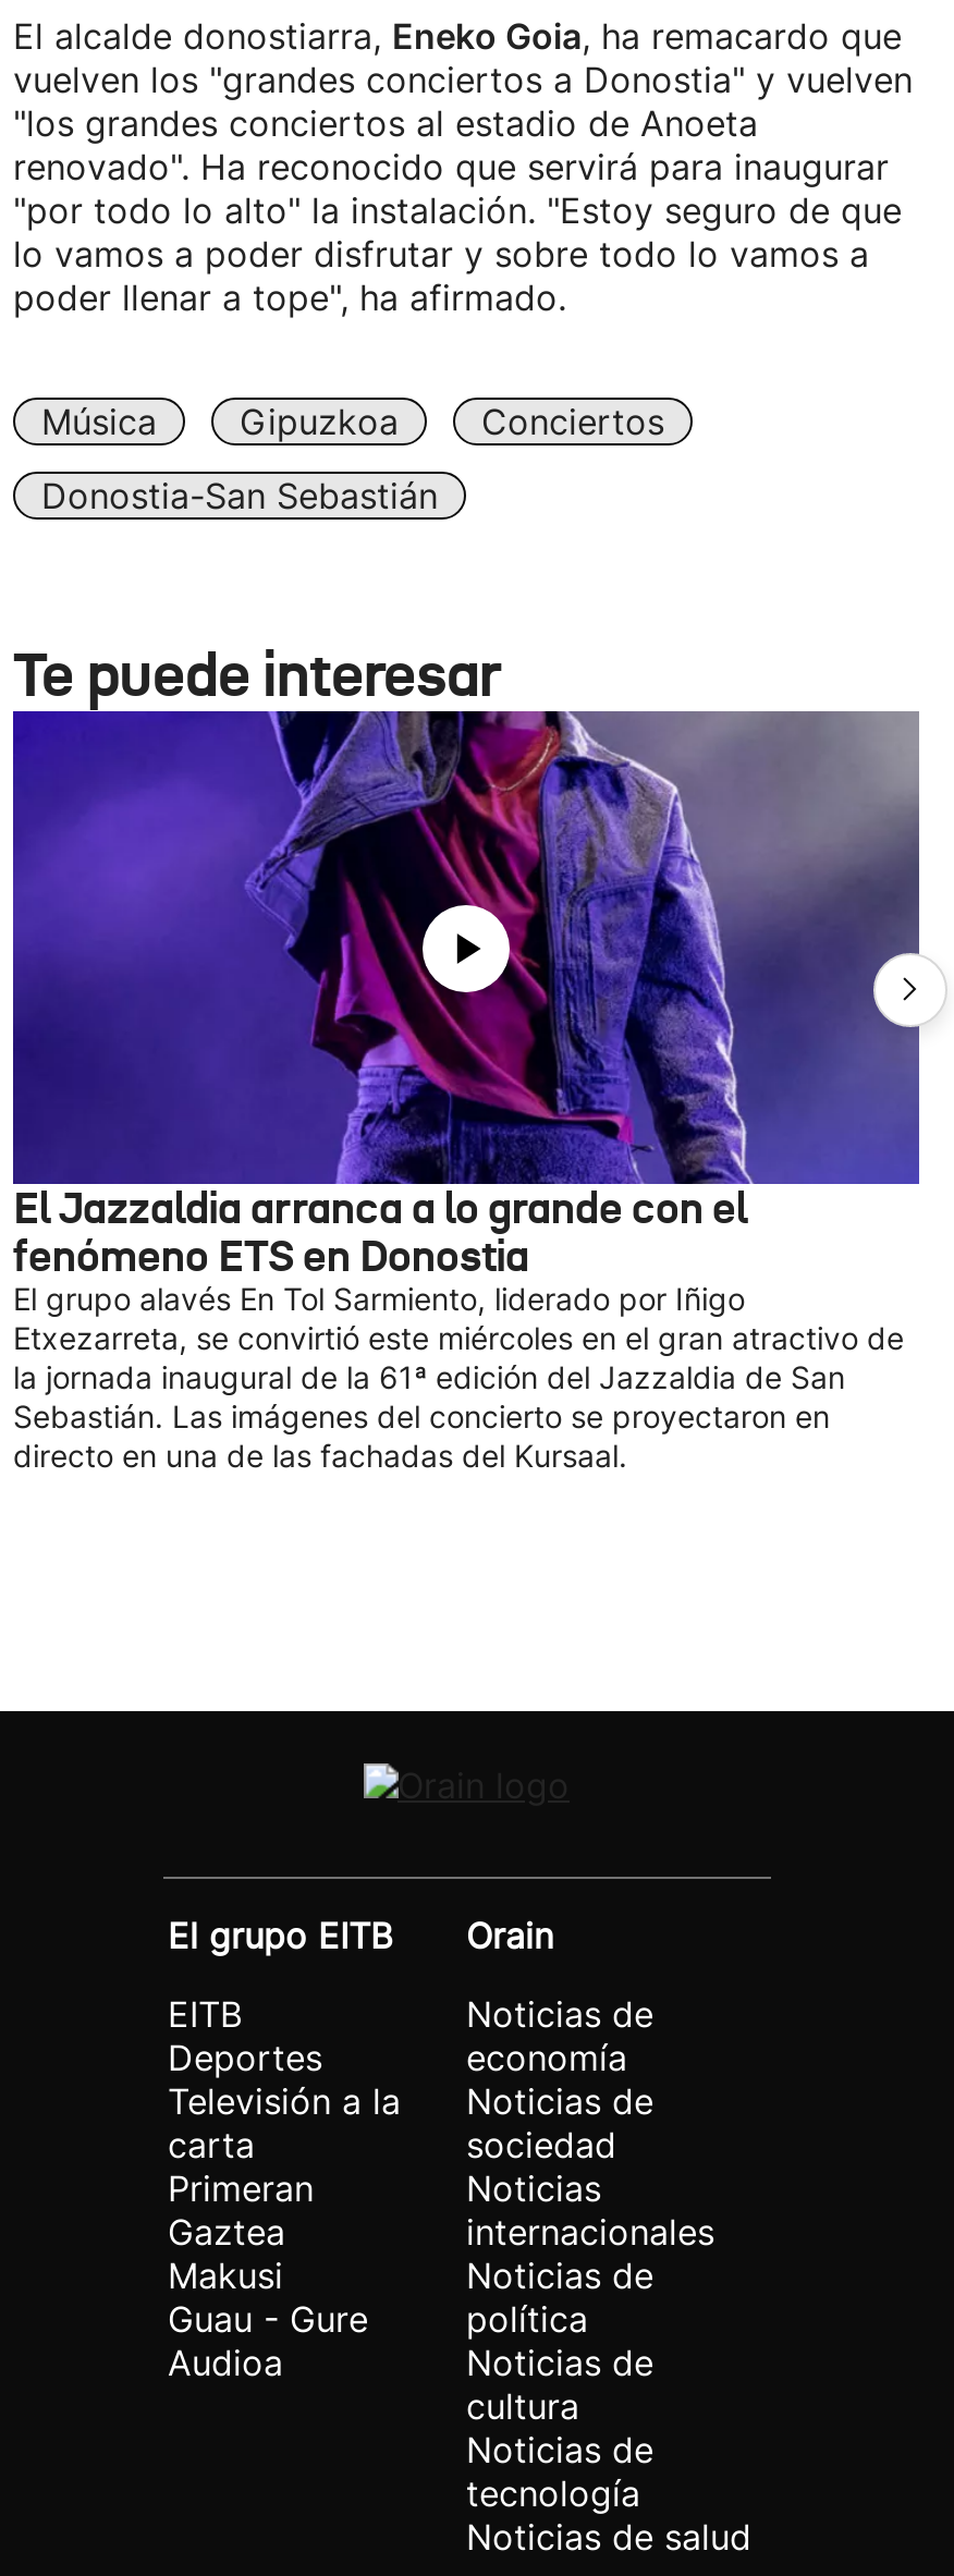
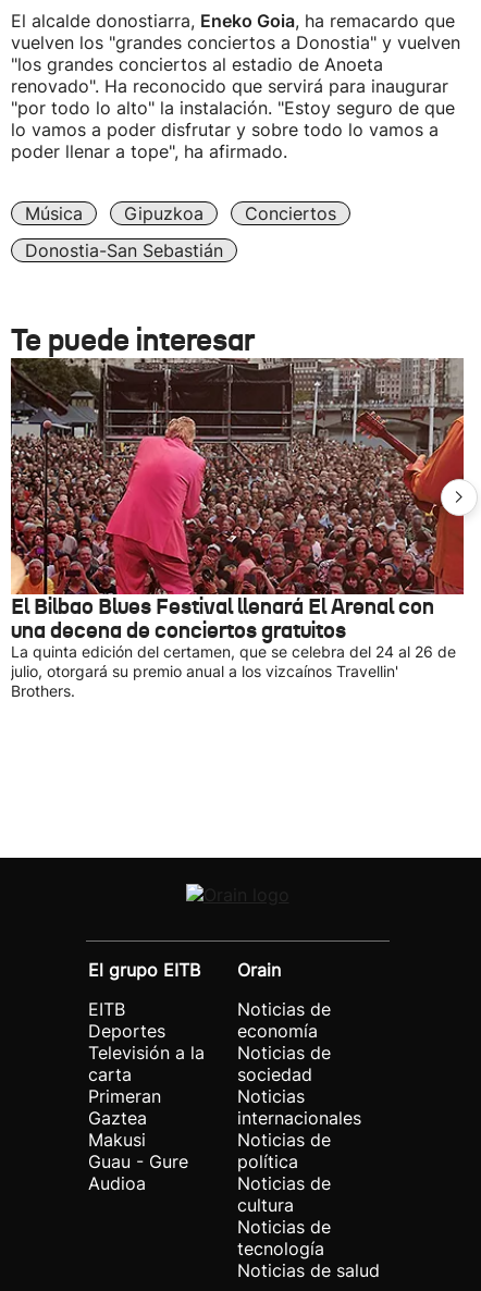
- [image]
- El Jazzaldia arranca a lo grande con el
- fenómeno ETS en Donostia
- El grupo alavés En Tol Sarmiento, liderado por Iñigo
- Etxezarreta, se convirtió este miércoles en el gran atractivo de
- la jornada inaugural de la 61ª edición del Jazzaldia de San
- Sebastián. Las imágenes del concierto se proyectaron en
- directo en una de las fachadas del Kursaal.
+ [image]
+ El Bilbao Blues Festival llenará El Arenal con
+ una decena de conciertos gratuitos
+ La quinta edición del certamen, que se celebra del 24 al 26 de
+ julio, otorgará su premio anual a los vizcaínos Travellin'
+ Brothers.
